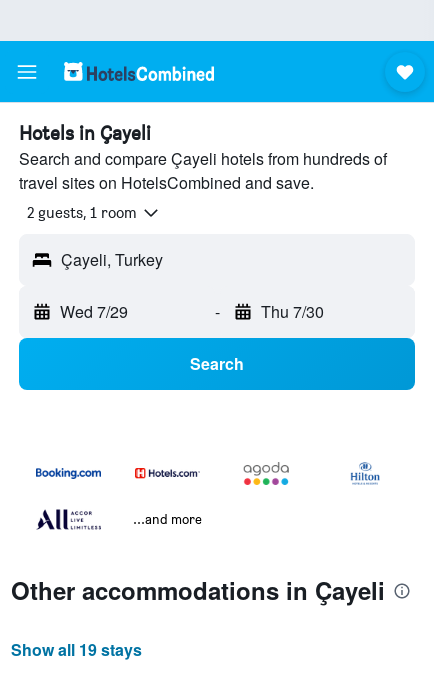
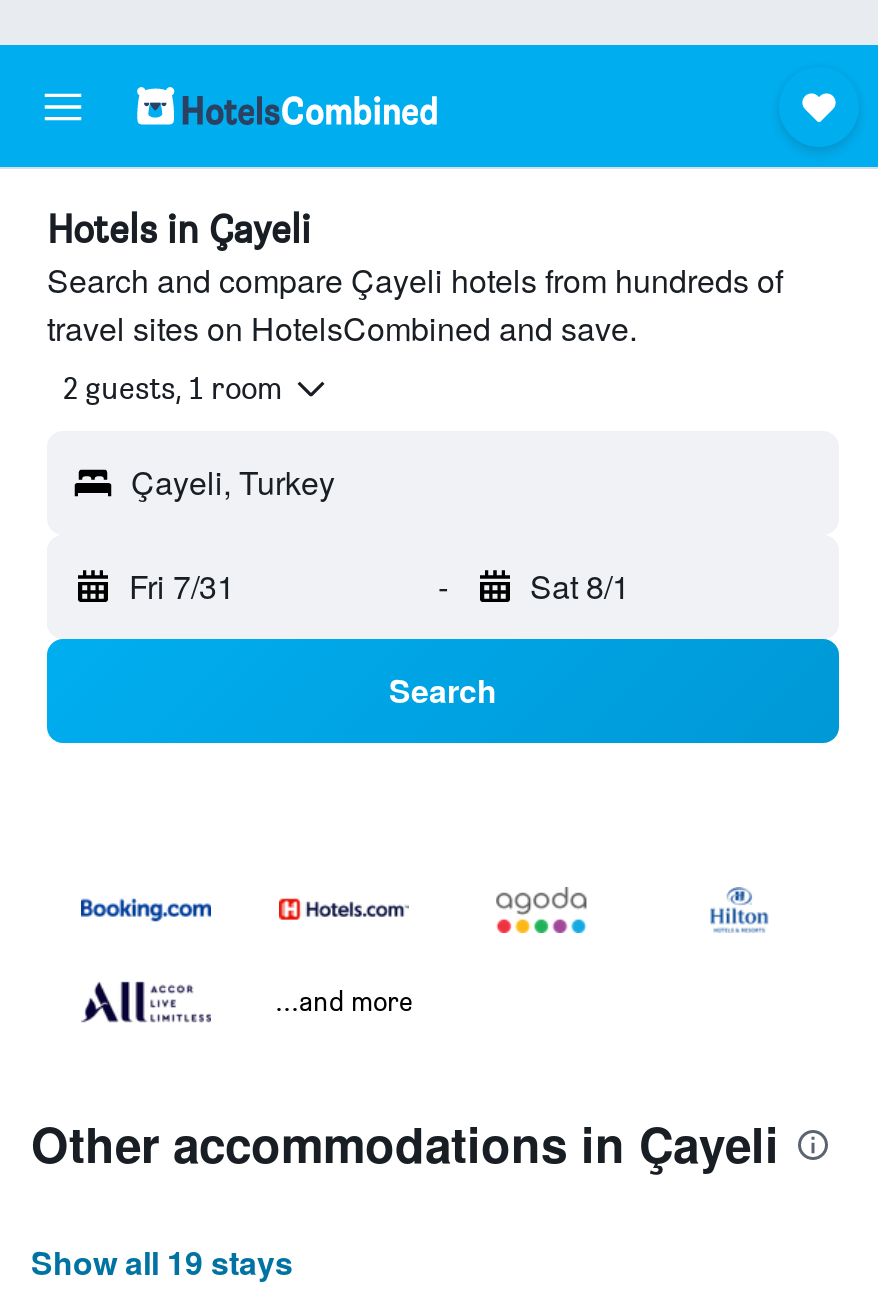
- Wed 7/29
+ Fri 7/31

- Thu 7/30
+ Sat 8/1
